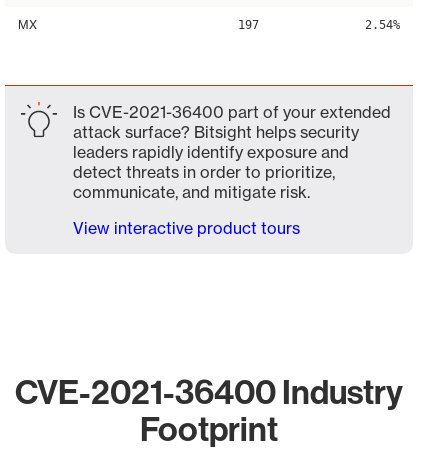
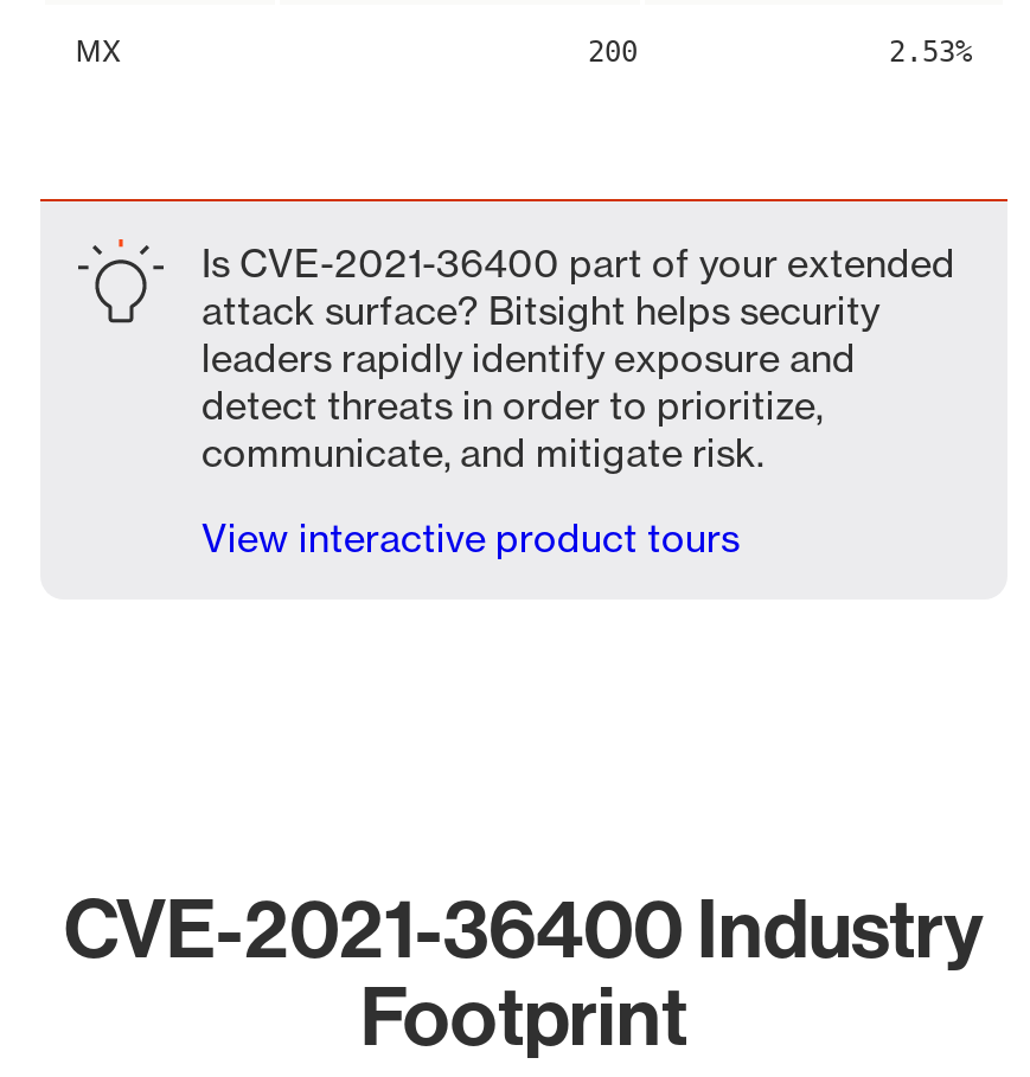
- 197
+ 200

- 2.54%
+ 2.53%
